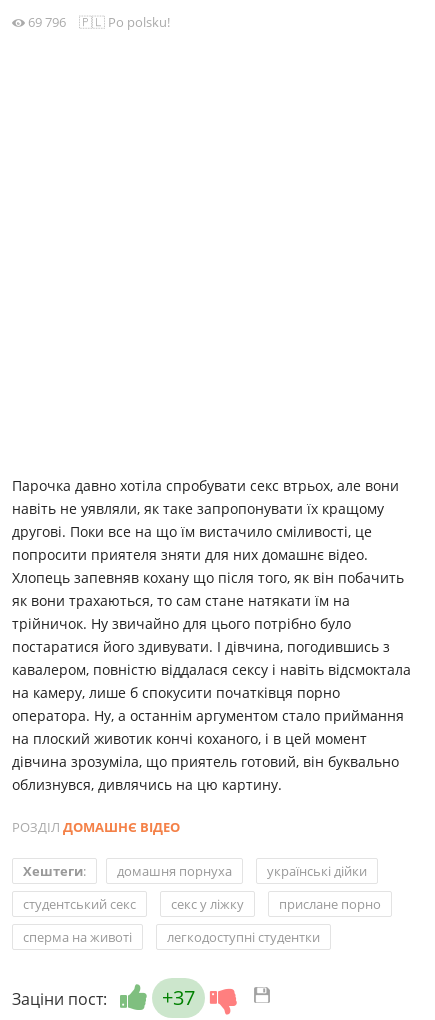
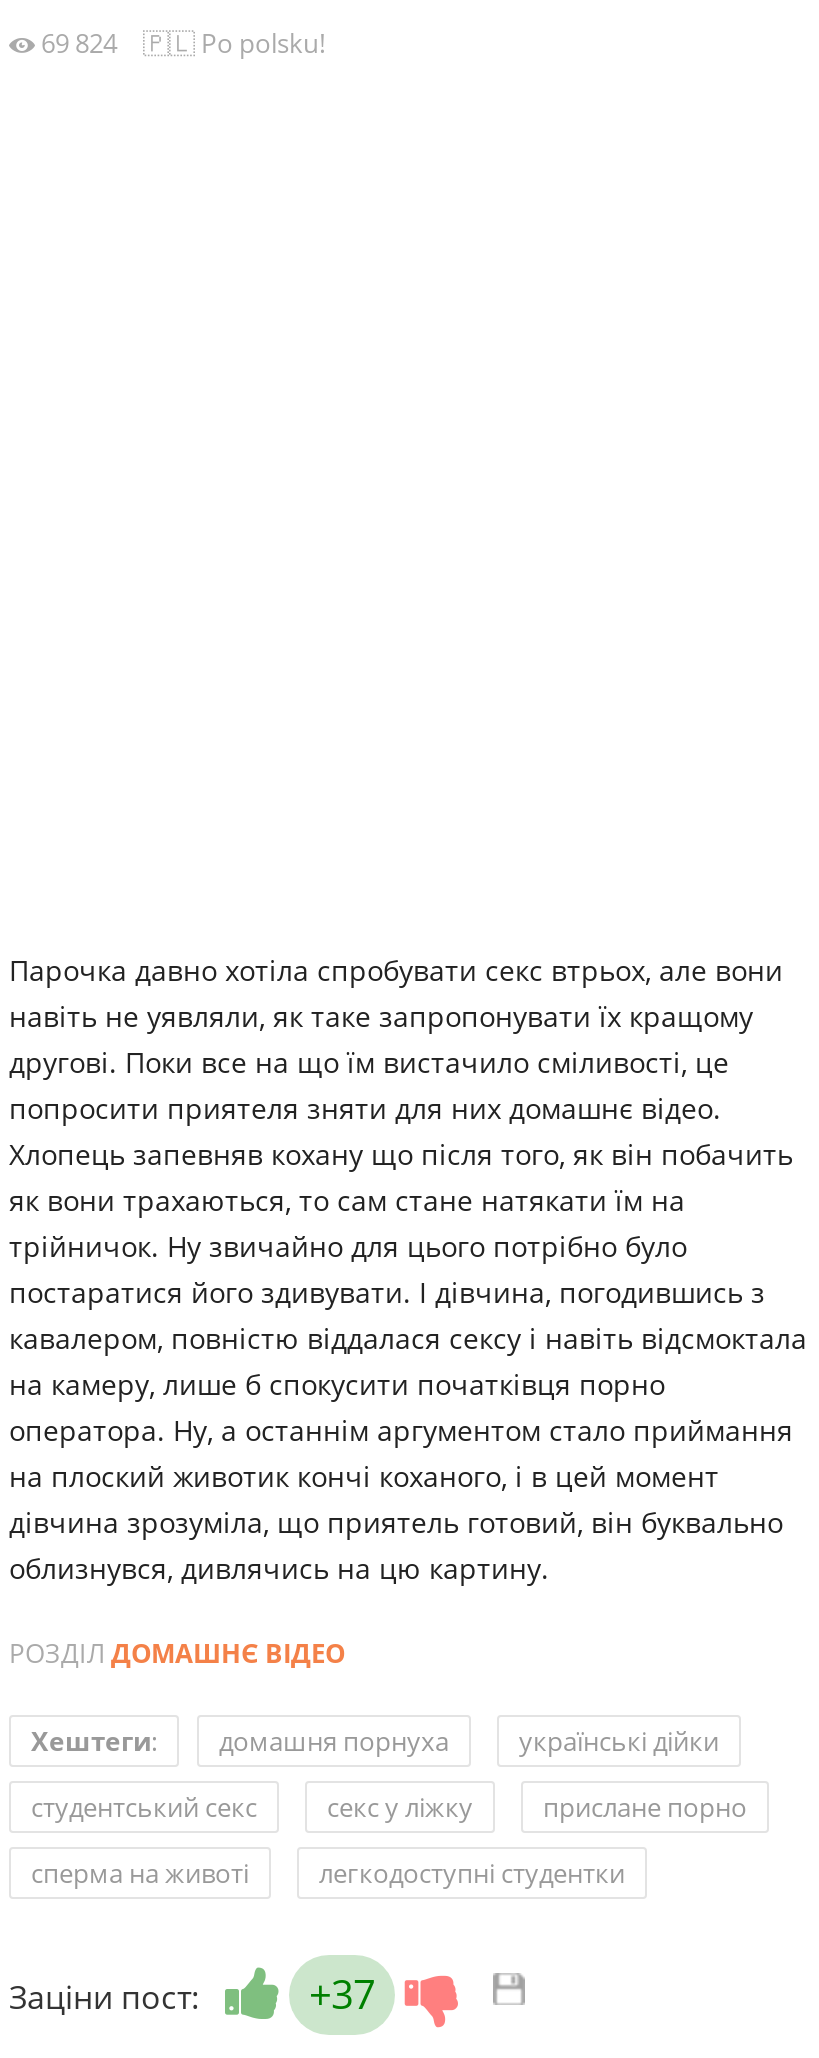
- 69 796
+ 69 824
